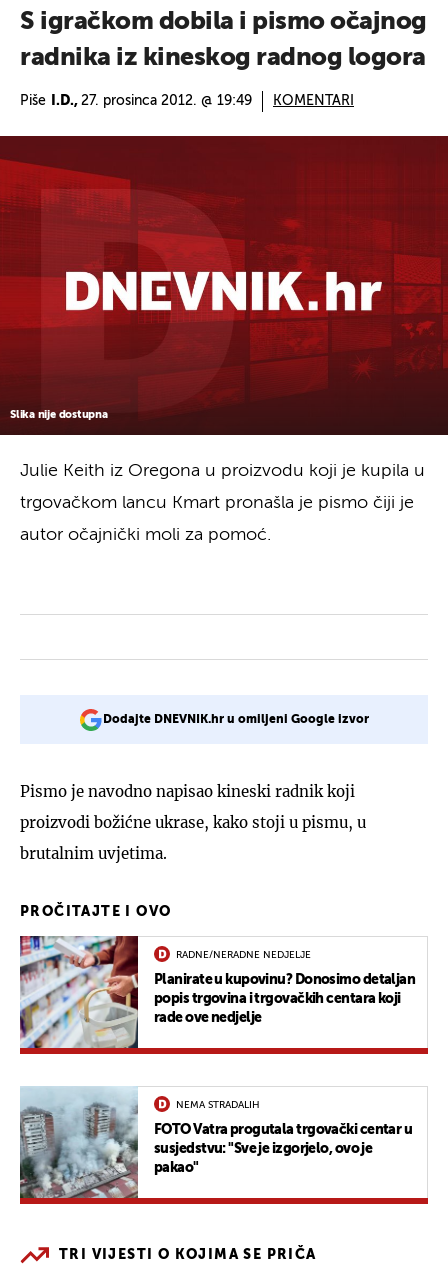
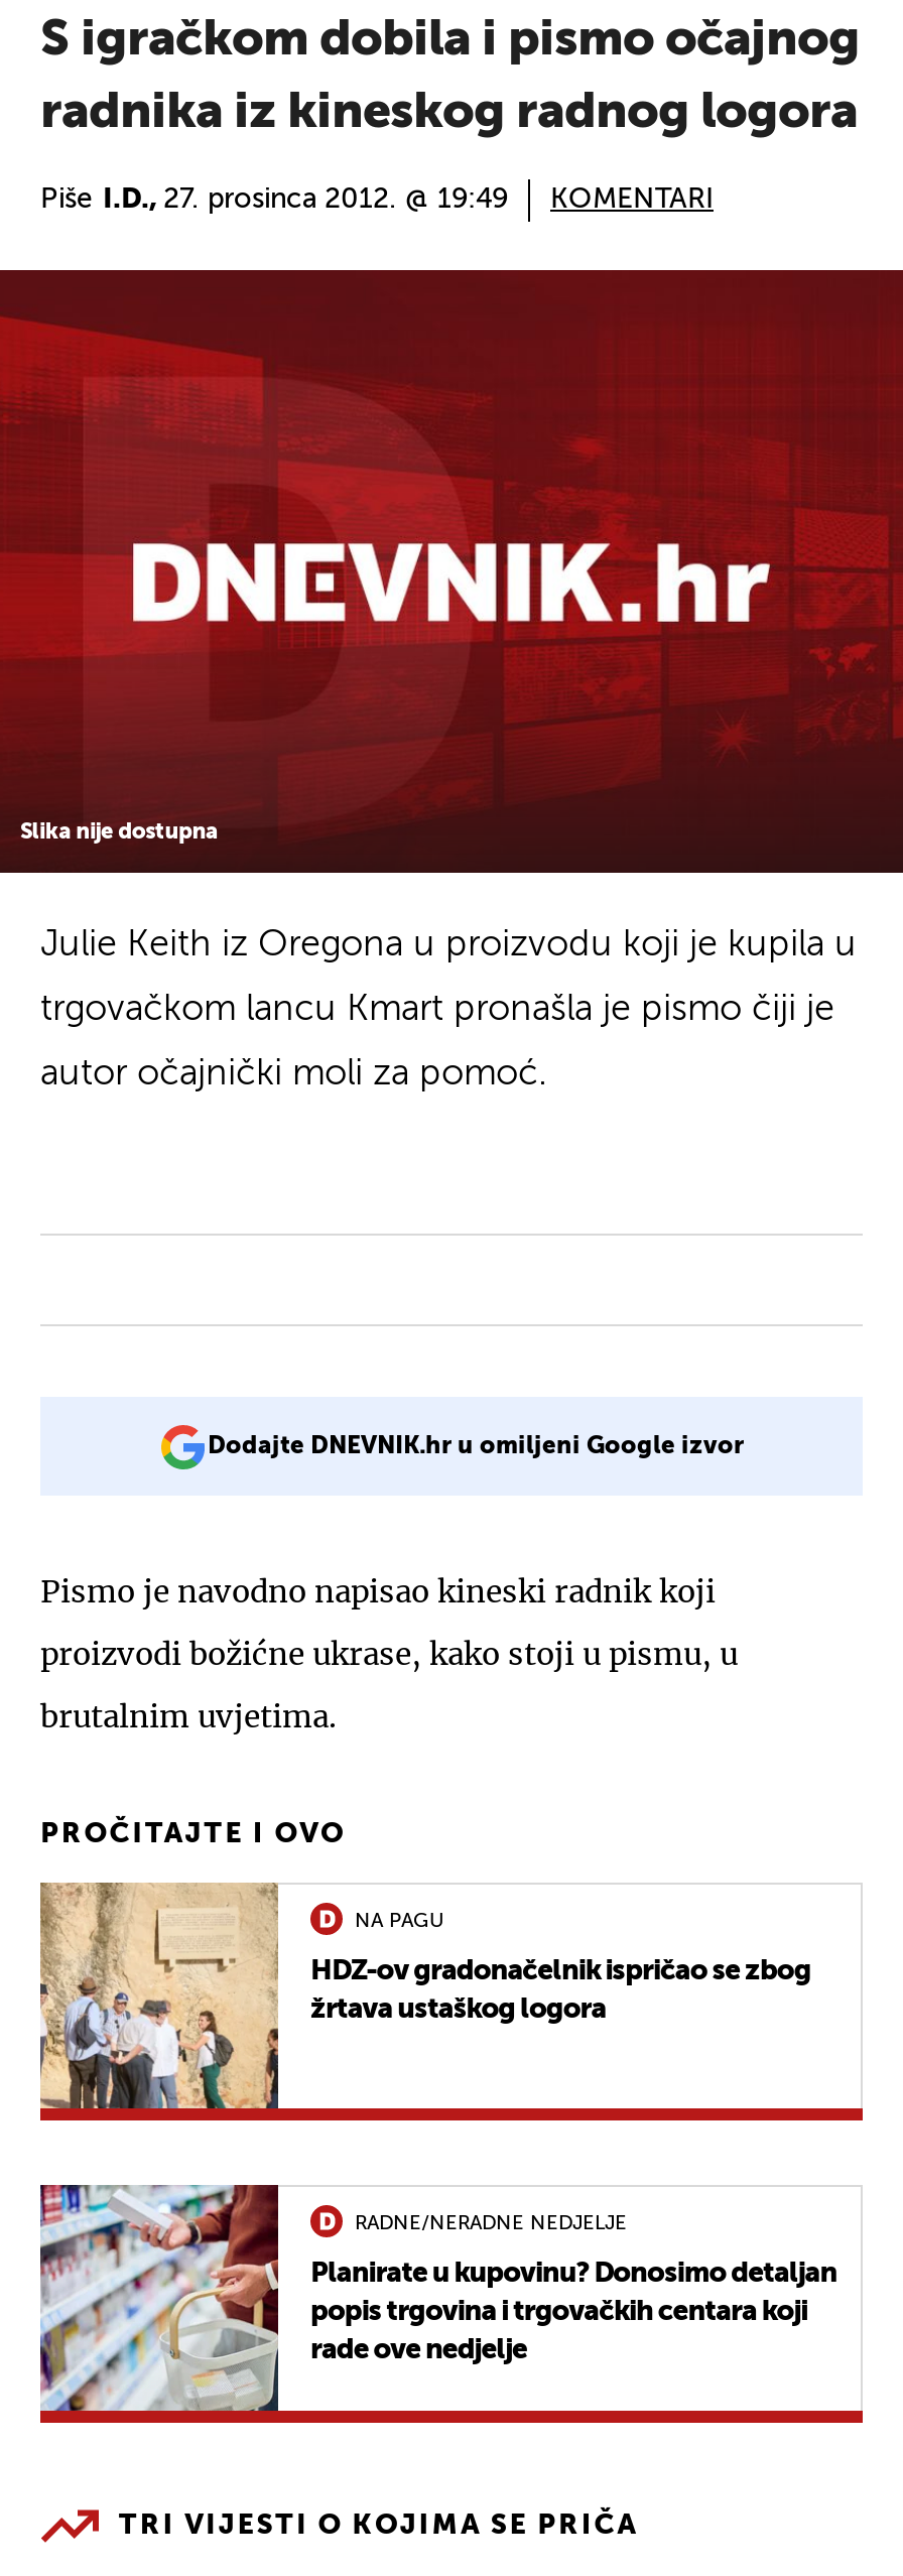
+ [image]
+ NA PAGU
+ HDZ-ov gradonačelnik ispričao se zbog
+ žrtava ustaškog logora

moved down: [image] | RADNE/NERADNE NEDJELJE | Planirate u kupovinu? Donosimo detaljan | popis trgovina i trgovačkih centara koji | rade ove nedjelje

- [image]
- NEMA STRADALIH
- FOTO Vatra progutala trgovački centar u
- susjedstvu: "Sve je izgorjelo, ovo je
- pakao"
